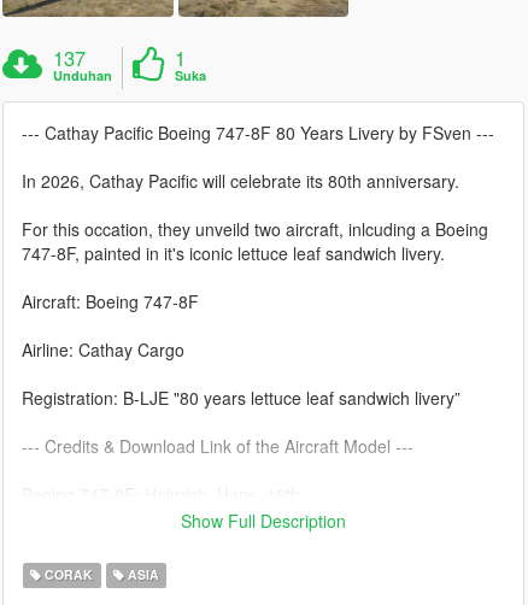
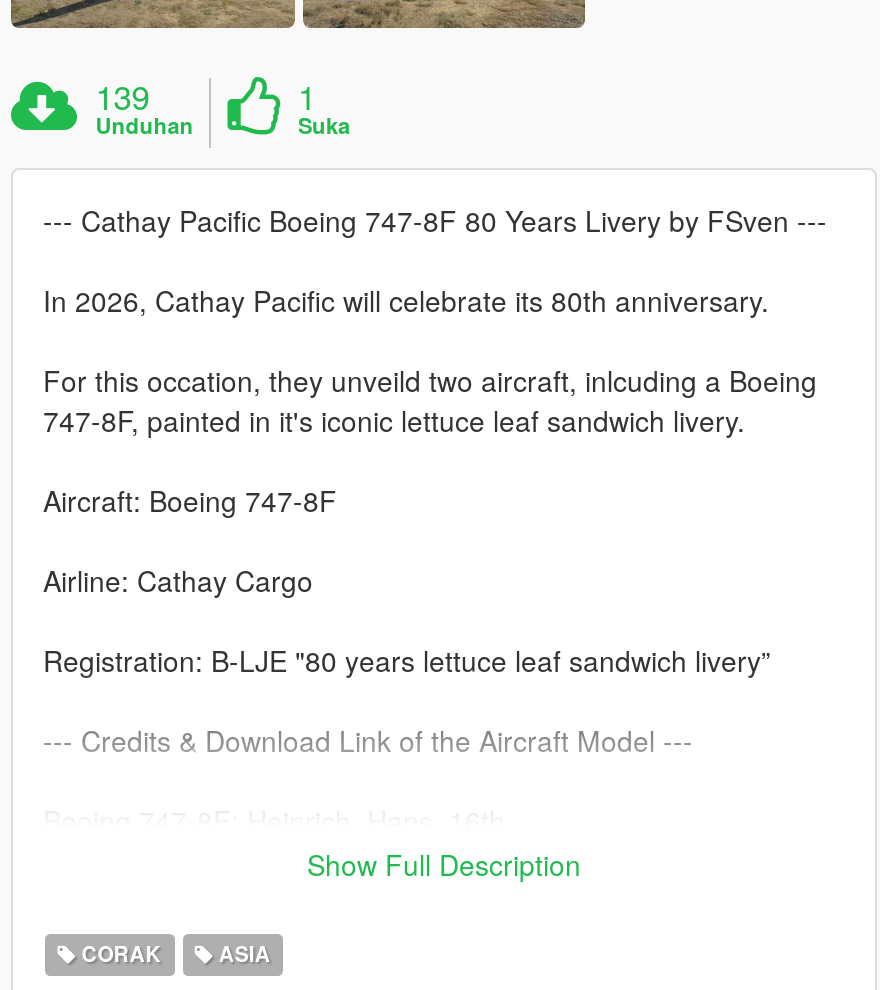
- 137
+ 139
